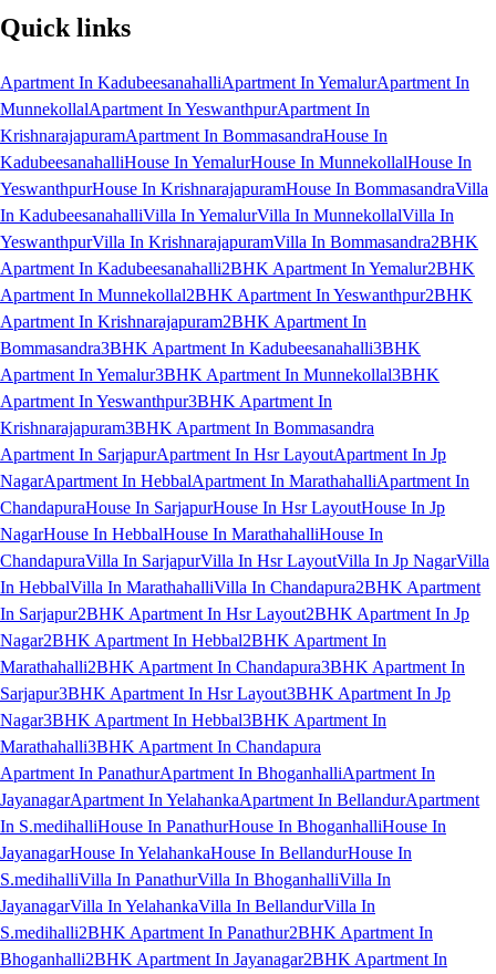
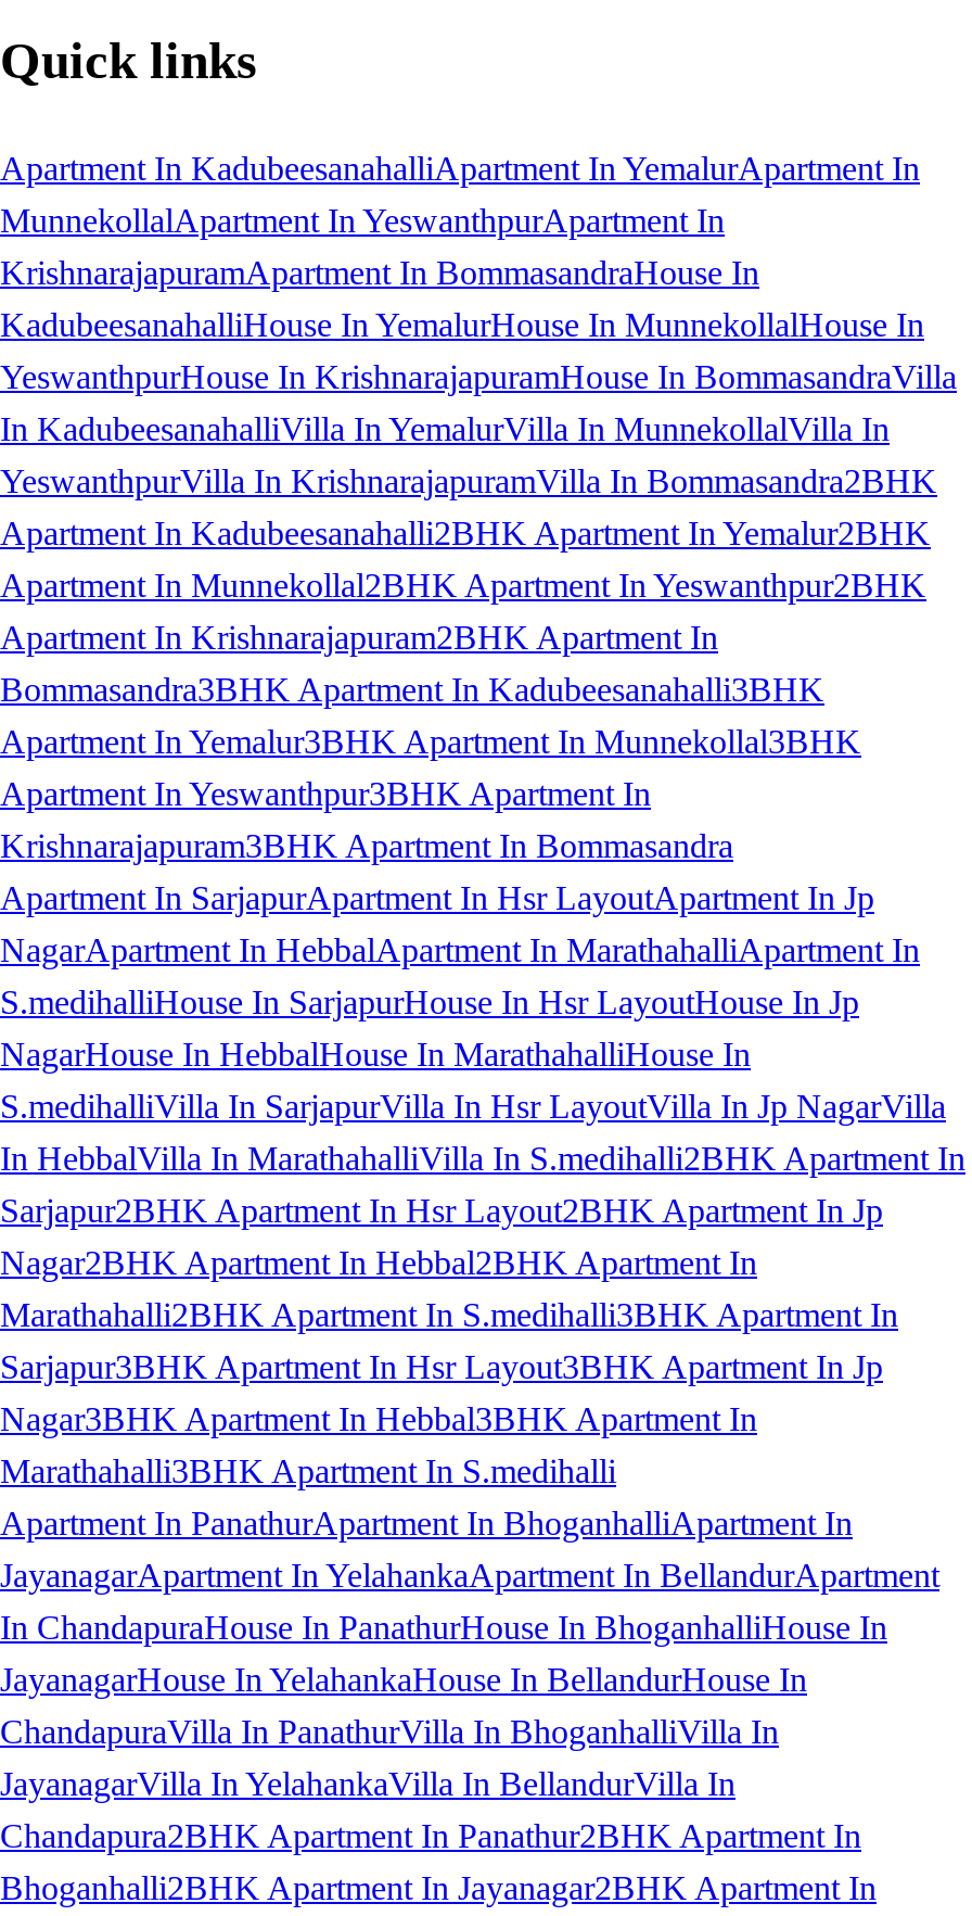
- ChandapuraHouse In SarjapurHouse In Hsr LayoutHouse In Jp
+ S.medihalliHouse In SarjapurHouse In Hsr LayoutHouse In Jp

- ChandapuraVilla In SarjapurVilla In Hsr LayoutVilla In Jp NagarVilla
- In HebbalVilla In MarathahalliVilla In Chandapura2BHK Apartment
- In Sarjapur2BHK Apartment In Hsr Layout2BHK Apartment In Jp
+ S.medihalliVilla In SarjapurVilla In Hsr LayoutVilla In Jp NagarVilla
+ In HebbalVilla In MarathahalliVilla In S.medihalli2BHK Apartment In
+ Sarjapur2BHK Apartment In Hsr Layout2BHK Apartment In Jp

- Marathahalli2BHK Apartment In Chandapura3BHK Apartment In
+ Marathahalli2BHK Apartment In S.medihalli3BHK Apartment In

- Marathahalli3BHK Apartment In Chandapura
+ Marathahalli3BHK Apartment In S.medihalli

- In S.medihalliHouse In PanathurHouse In BhoganhalliHouse In
+ In ChandapuraHouse In PanathurHouse In BhoganhalliHouse In

- S.medihalliVilla In PanathurVilla In BhoganhalliVilla In
+ ChandapuraVilla In PanathurVilla In BhoganhalliVilla In

- S.medihalli2BHK Apartment In Panathur2BHK Apartment In
+ Chandapura2BHK Apartment In Panathur2BHK Apartment In
